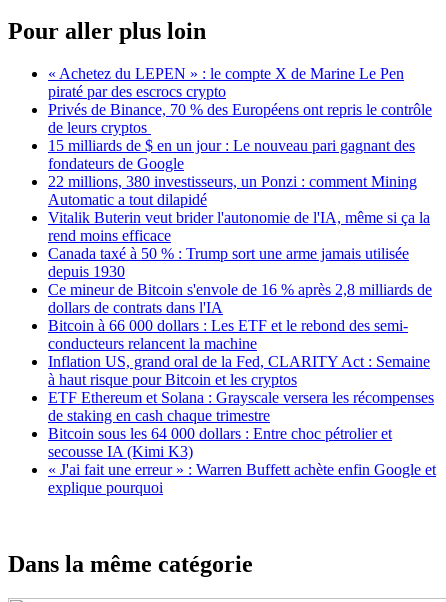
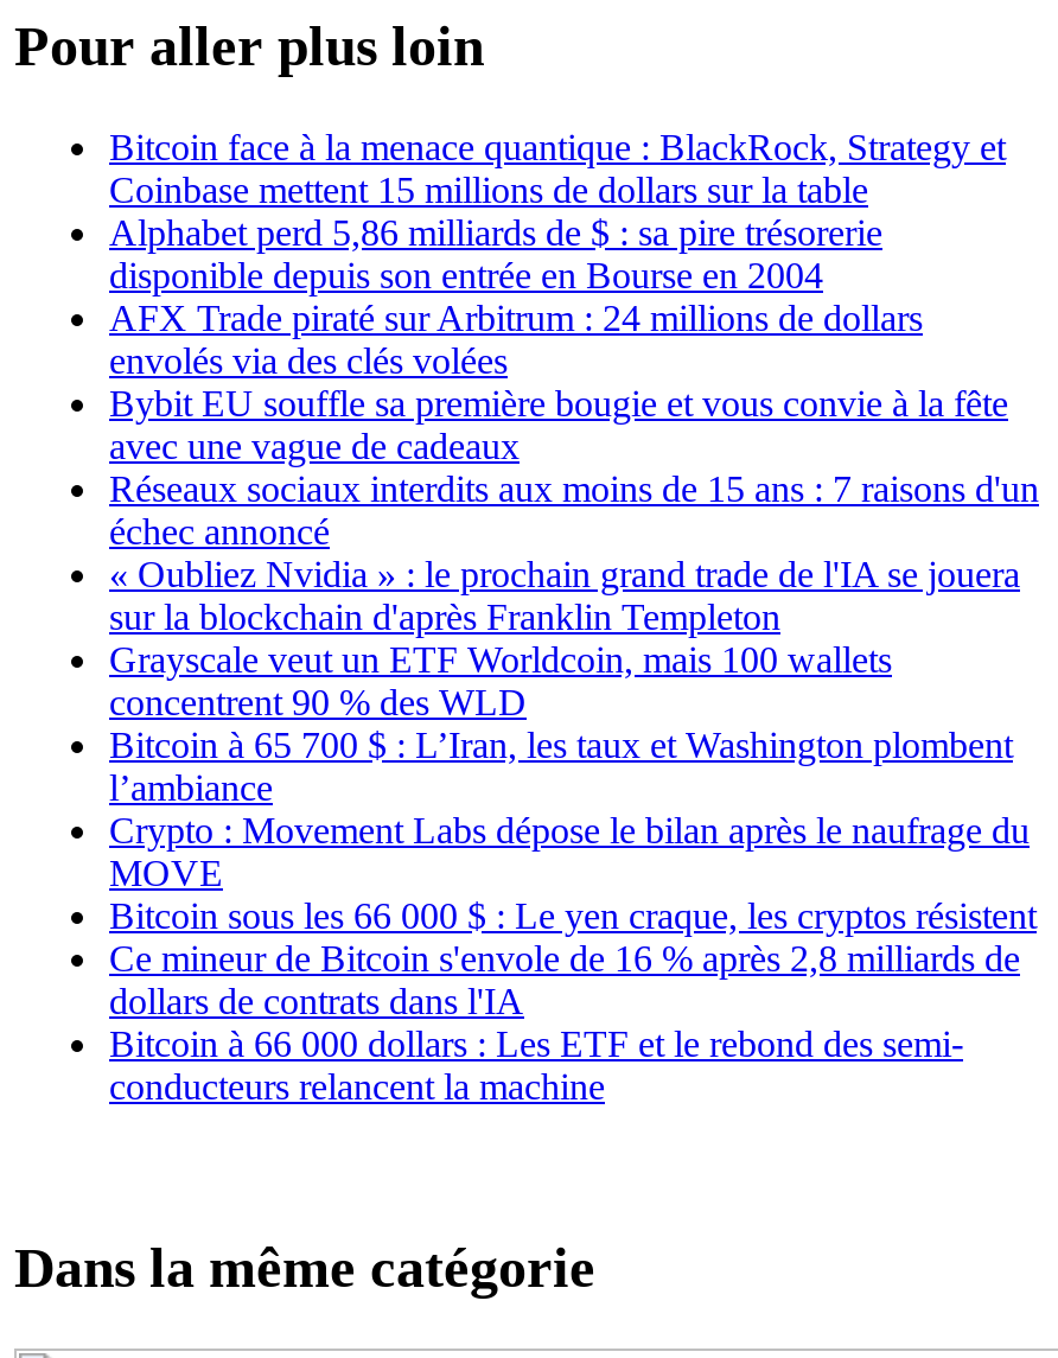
- « Achetez du LEPEN » : le compte X de Marine Le Pen
- piraté par des escrocs crypto
- Privés de Binance, 70 % des Européens ont repris le contrôle
- de leurs cryptos
- 15 milliards de $ en un jour : Le nouveau pari gagnant des
- fondateurs de Google
- 22 millions, 380 investisseurs, un Ponzi : comment Mining
- Automatic a tout dilapidé
- Vitalik Buterin veut brider l'autonomie de l'IA, même si ça la
- rend moins efficace
- Canada taxé à 50 % : Trump sort une arme jamais utilisée
- depuis 1930
+ Bitcoin face à la menace quantique : BlackRock, Strategy et
+ Coinbase mettent 15 millions de dollars sur la table
+ Alphabet perd 5,86 milliards de $ : sa pire trésorerie
+ disponible depuis son entrée en Bourse en 2004
+ AFX Trade piraté sur Arbitrum : 24 millions de dollars
+ envolés via des clés volées
+ Bybit EU souffle sa première bougie et vous convie à la fête
+ avec une vague de cadeaux
+ Réseaux sociaux interdits aux moins de 15 ans : 7 raisons d'un
+ échec annoncé
+ « Oubliez Nvidia » : le prochain grand trade de l'IA se jouera
+ sur la blockchain d'après Franklin Templeton
+ Grayscale veut un ETF Worldcoin, mais 100 wallets
+ concentrent 90 % des WLD
+ Bitcoin à 65 700 $ : L’Iran, les taux et Washington plombent
+ l’ambiance
+ Crypto : Movement Labs dépose le bilan après le naufrage du
+ MOVE
+ Bitcoin sous les 66 000 $ : Le yen craque, les cryptos résistent

moved down: Ce mineur de Bitcoin s'envole de 16 % après 2,8 milliards de | dollars de contrats dans l'IA | Bitcoin à 66 000 dollars : Les ETF et le rebond des semi- | conducteurs relancent la machine

- Inflation US, grand oral de la Fed, CLARITY Act : Semaine
- à haut risque pour Bitcoin et les cryptos
- ETF Ethereum et Solana : Grayscale versera les récompenses
- de staking en cash chaque trimestre
- Bitcoin sous les 64 000 dollars : Entre choc pétrolier et
- secousse IA (Kimi K3)
- « J'ai fait une erreur » : Warren Buffett achète enfin Google et
- explique pourquoi
